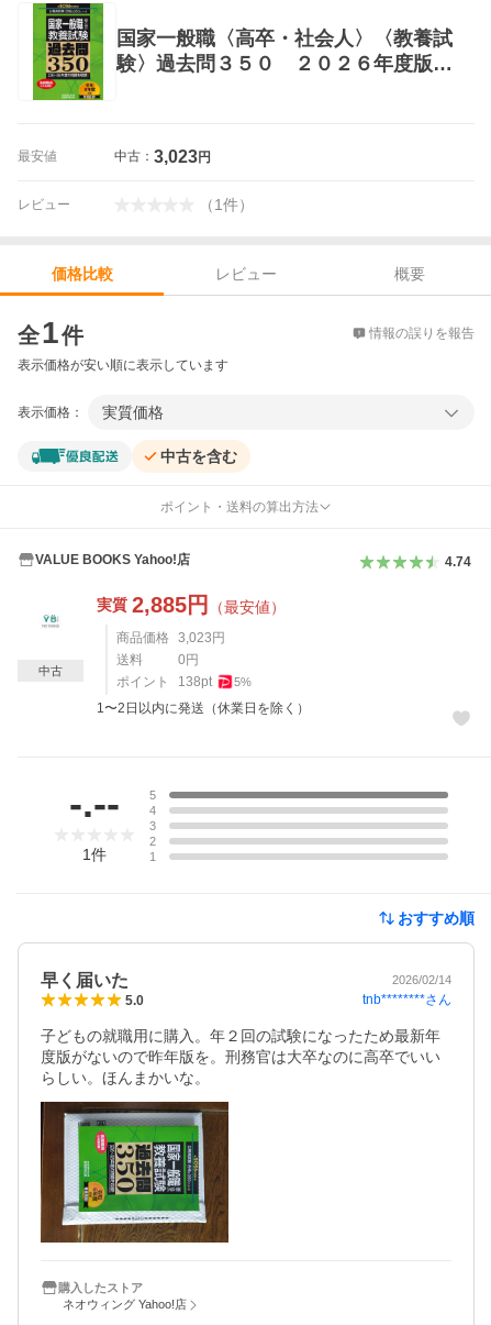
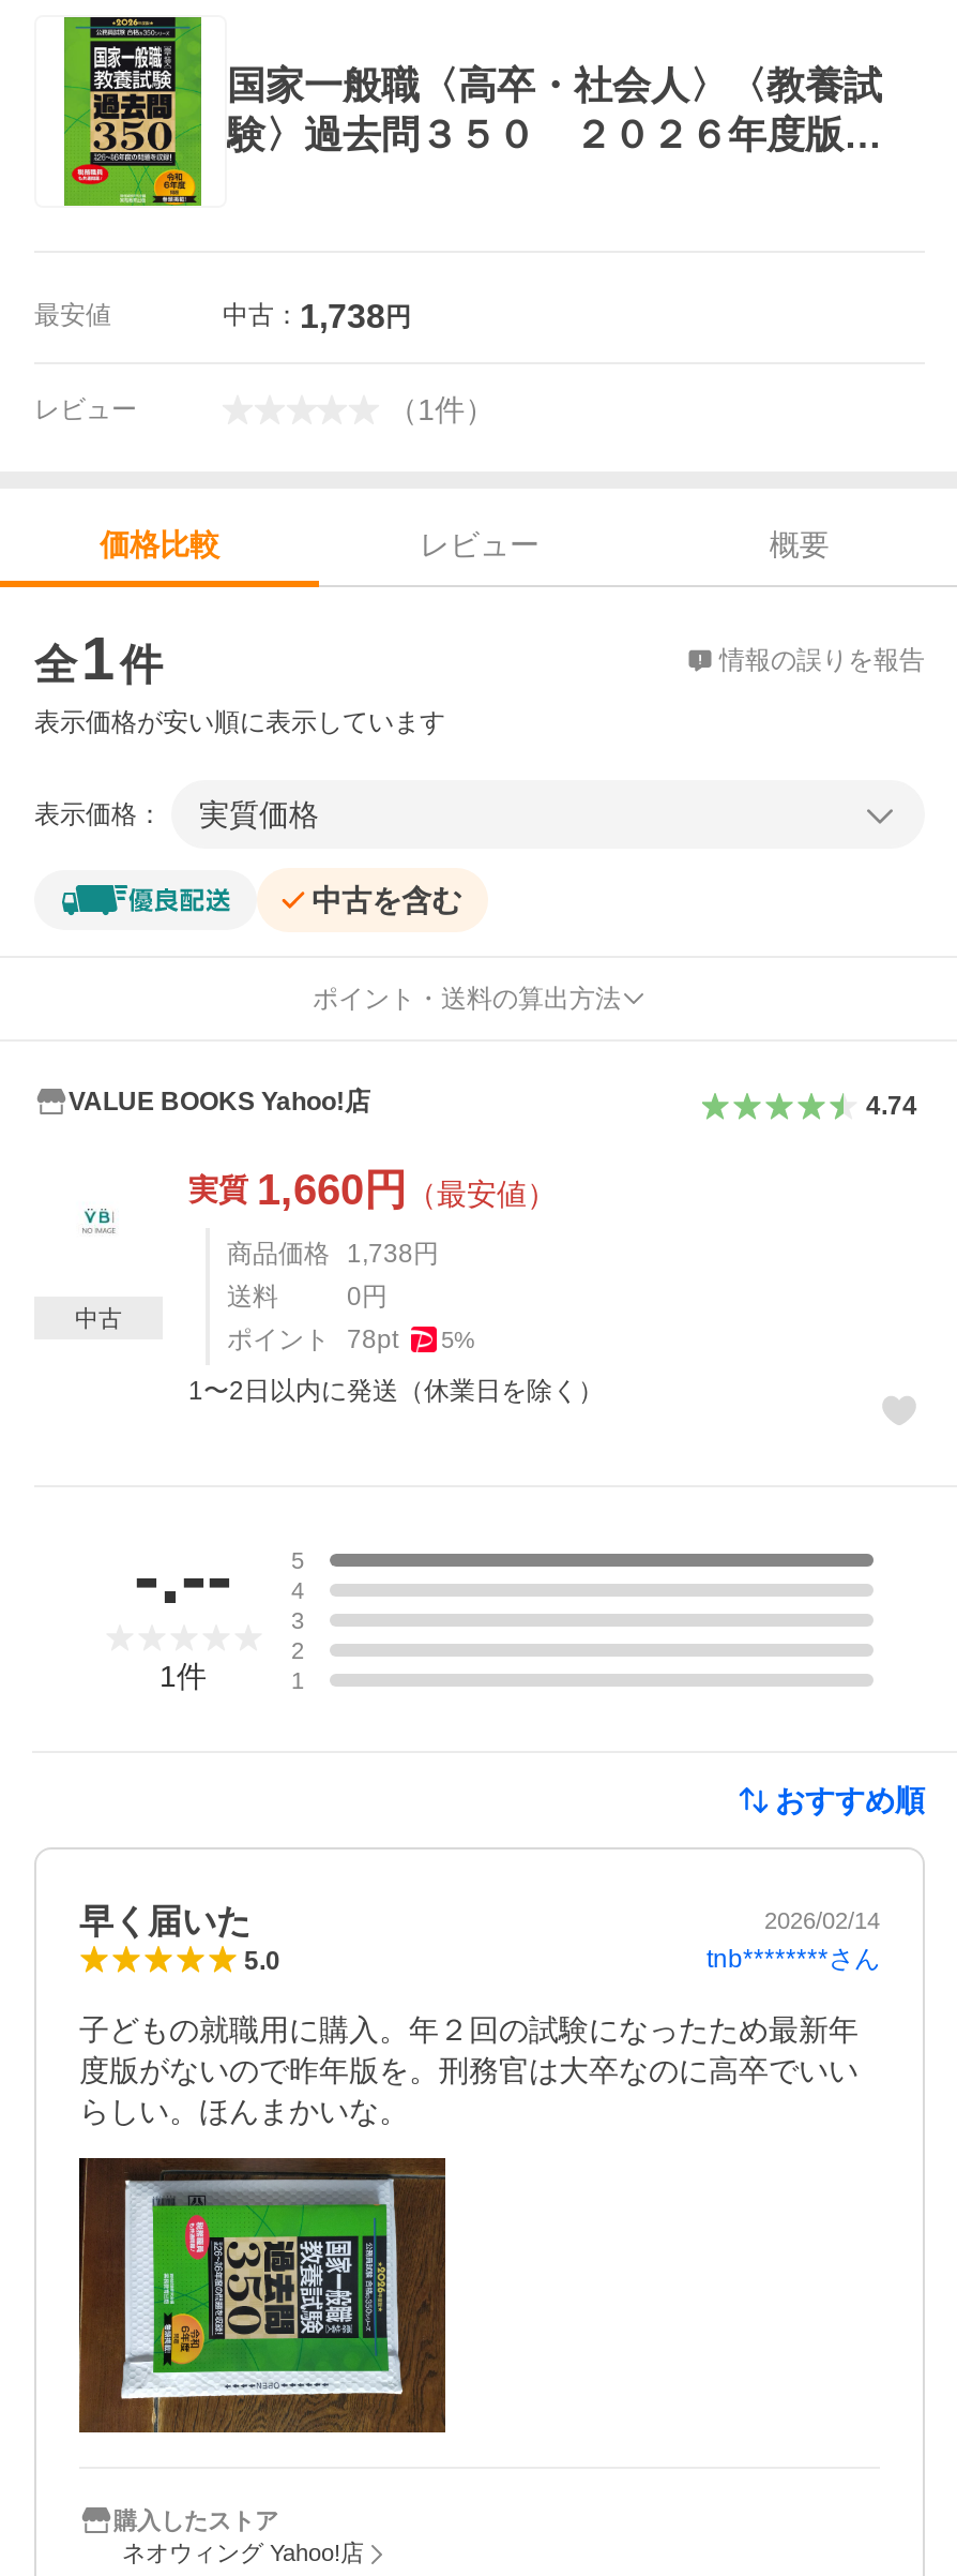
- 中古：3,023円
+ 中古：1,738円

- 実質2,885円（最安値）
+ 実質1,660円（最安値）

- 商品価格 3,023円
+ 商品価格 1,738円

- ポイント 138pt 5%
+ ポイント 78pt 5%
